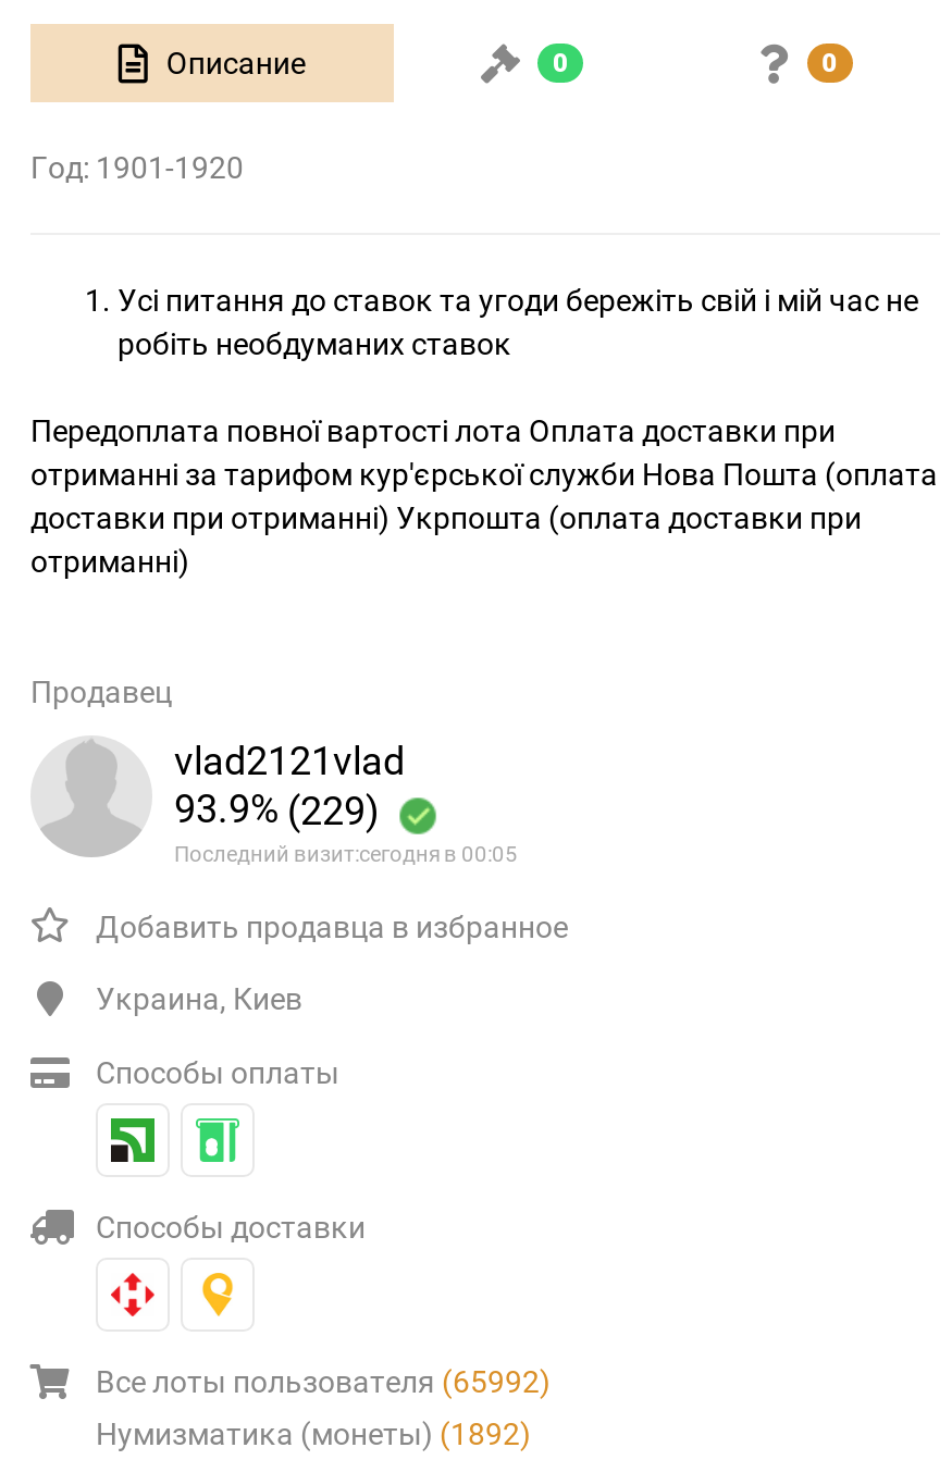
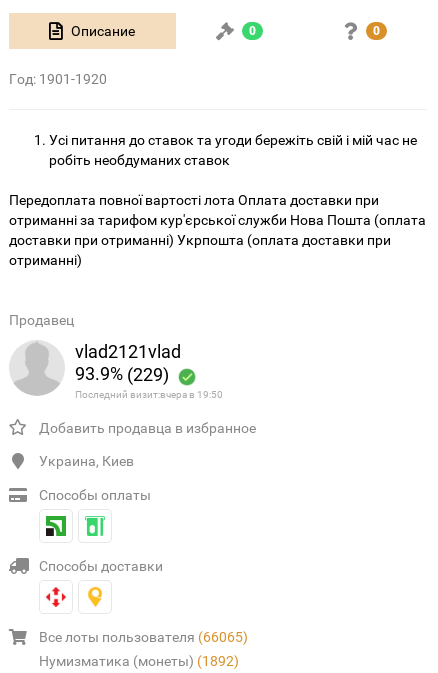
- Последний визит:сегодня в 00:05
+ Последний визит:вчера в 19:50

- Все лоты пользователя (65992)
+ Все лоты пользователя (66065)
